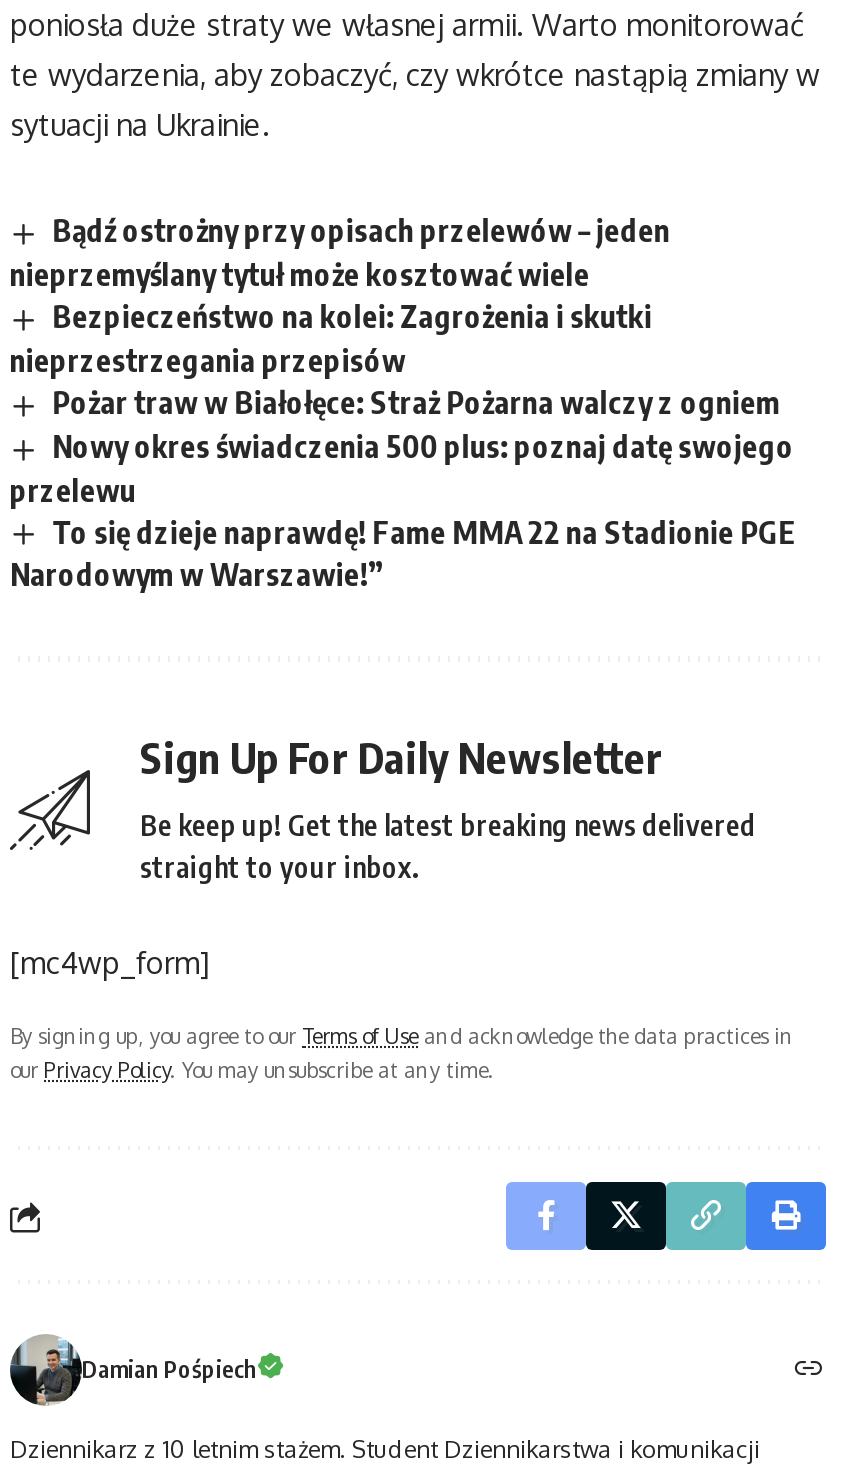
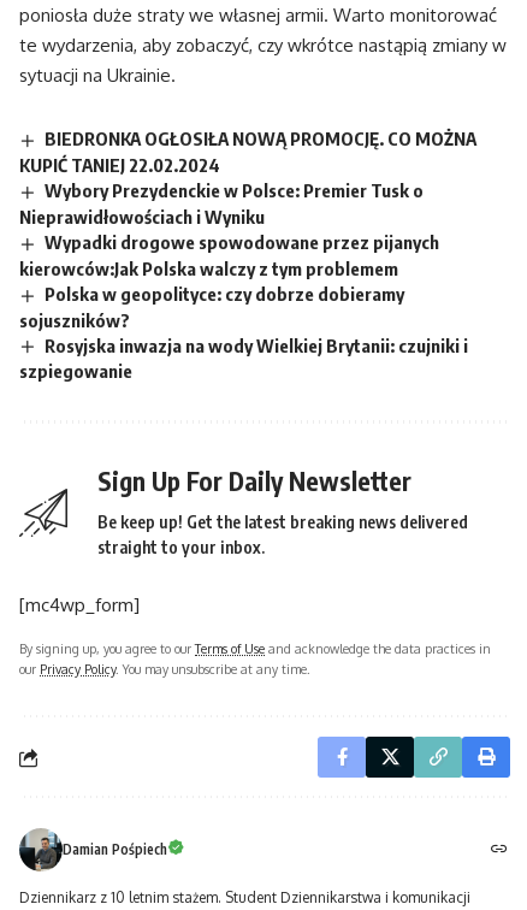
- Bądź ostrożny przy opisach przelewów – jeden
- nieprzemyślany tytuł może kosztować wiele
- Bezpieczeństwo na kolei: Zagrożenia i skutki
- nieprzestrzegania przepisów
- Pożar traw w Białołęce: Straż Pożarna walczy z ogniem
- Nowy okres świadczenia 500 plus: poznaj datę swojego
- przelewu
- To się dzieje naprawdę! Fame MMA 22 na Stadionie PGE
- Narodowym w Warszawie!”
+ BIEDRONKA OGŁOSIŁA NOWĄ PROMOCJĘ. CO MOŻNA
+ KUPIĆ TANIEJ 22.02.2024
+ Wybory Prezydenckie w Polsce: Premier Tusk o
+ Nieprawidłowościach i Wyniku
+ Wypadki drogowe spowodowane przez pijanych
+ kierowców:Jak Polska walczy z tym problemem
+ Polska w geopolityce: czy dobrze dobieramy
+ sojuszników?
+ Rosyjska inwazja na wody Wielkiej Brytanii: czujniki i
+ szpiegowanie
